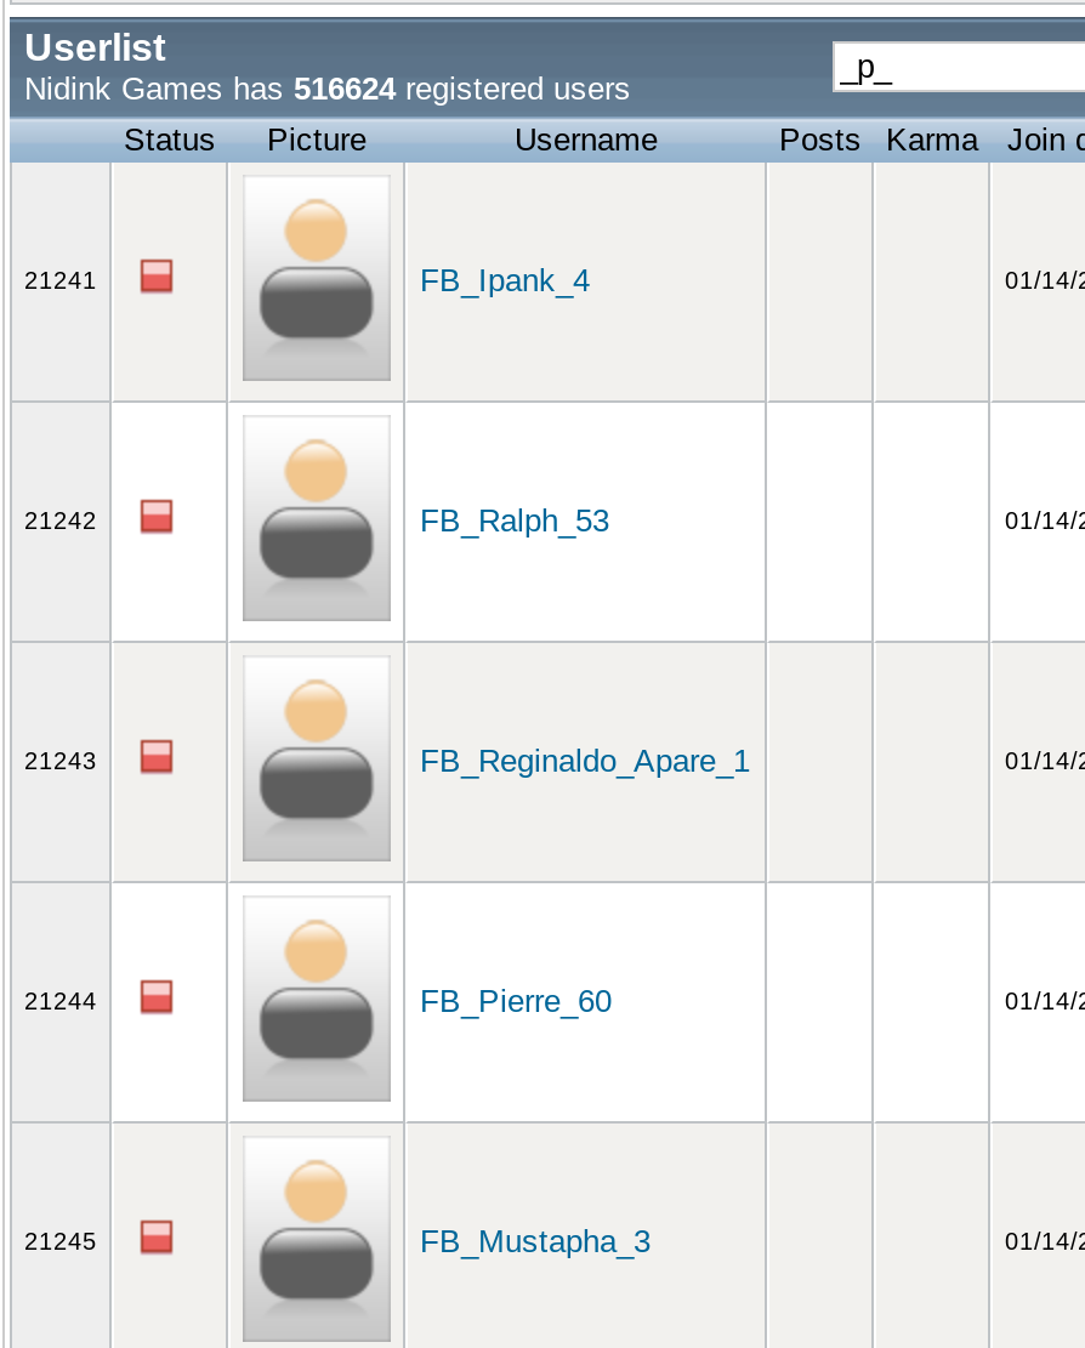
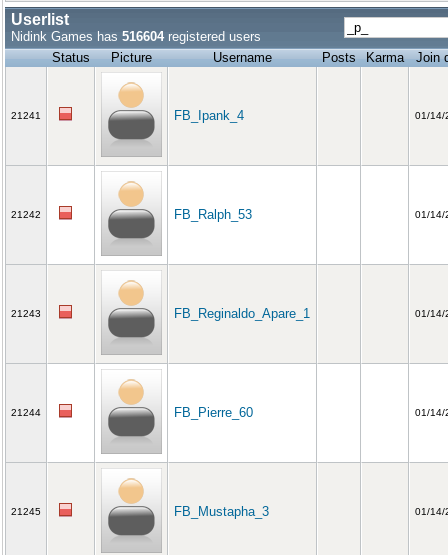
- Nidink Games has 516624 registered users
+ Nidink Games has 516604 registered users
